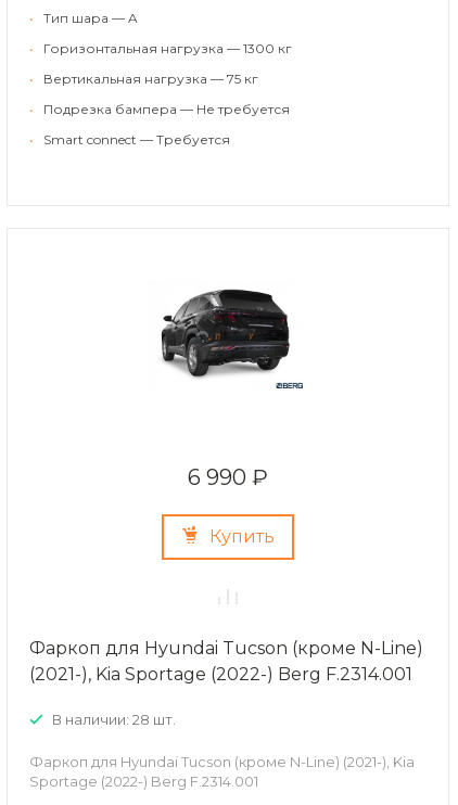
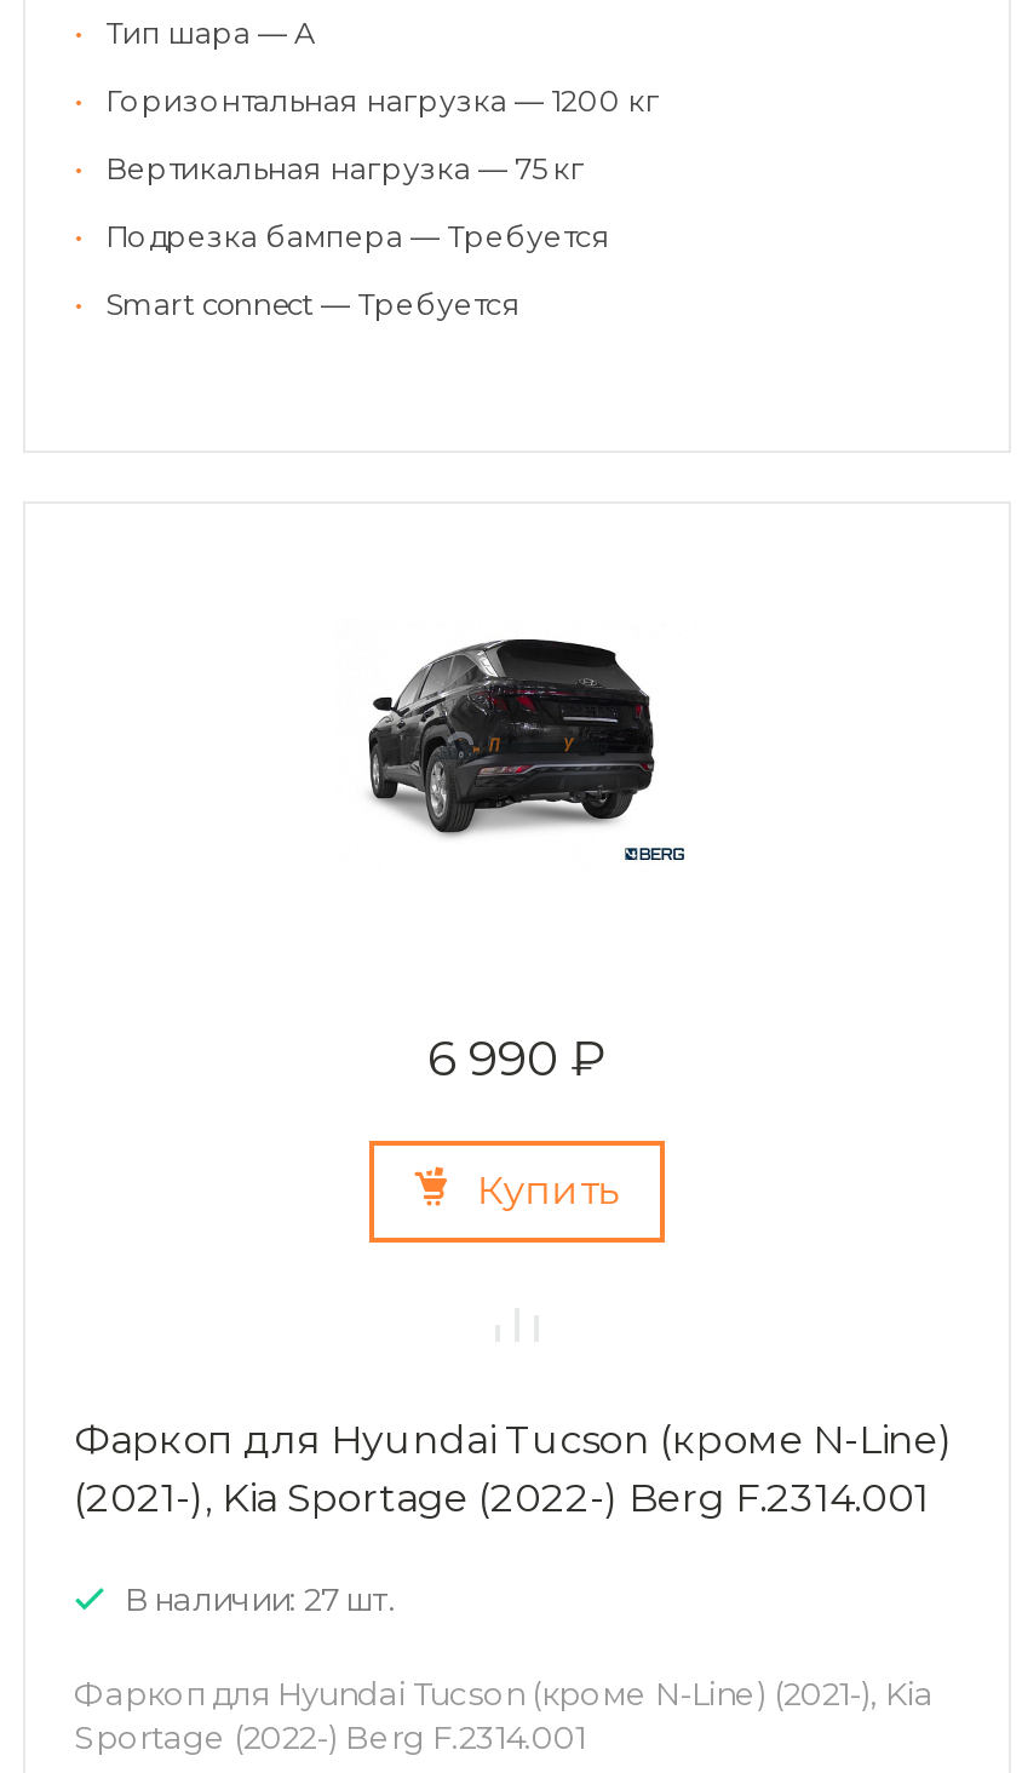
- • Горизонтальная нагрузка — 1300 кг
+ • Горизонтальная нагрузка — 1200 кг

- • Подрезка бампера — Не требуется
+ • Подрезка бампера — Требуется

- В наличии: 28 шт.
+ В наличии: 27 шт.
